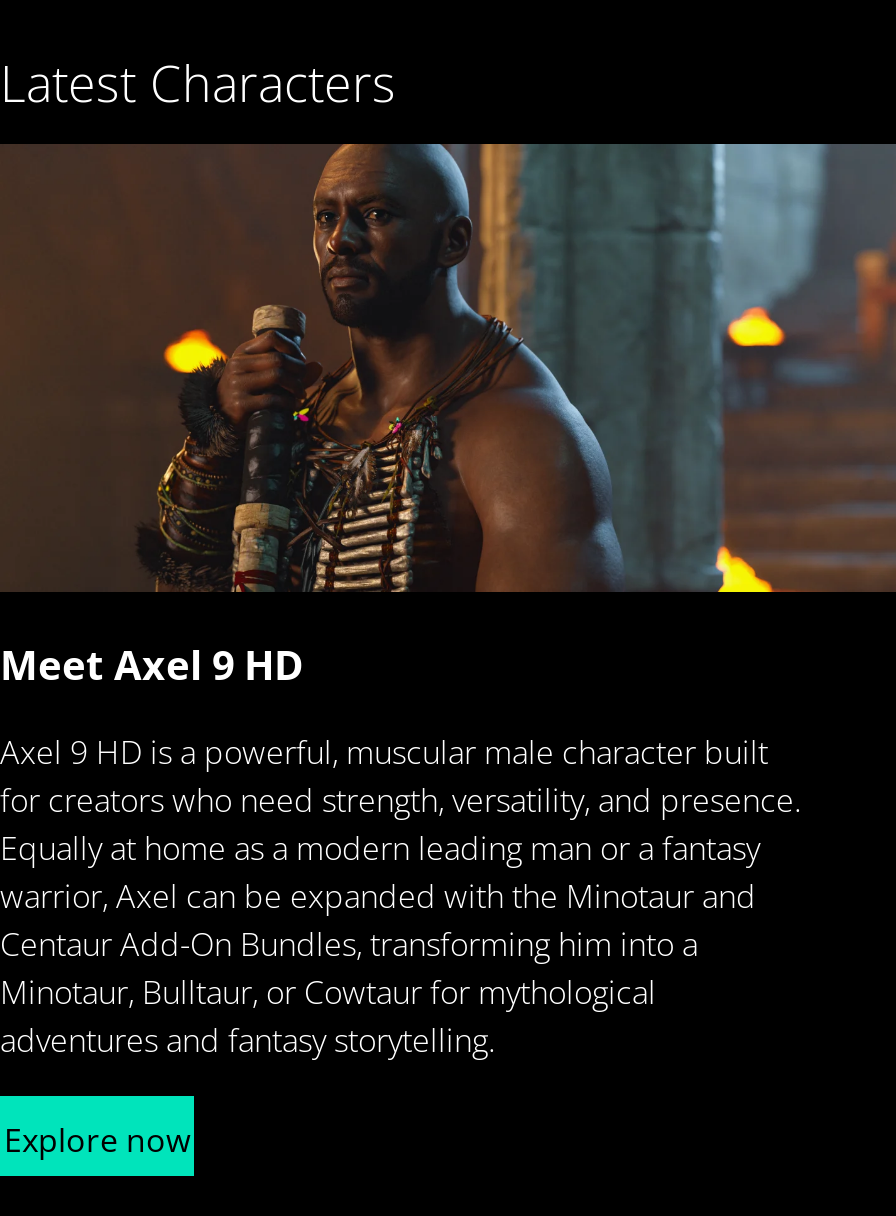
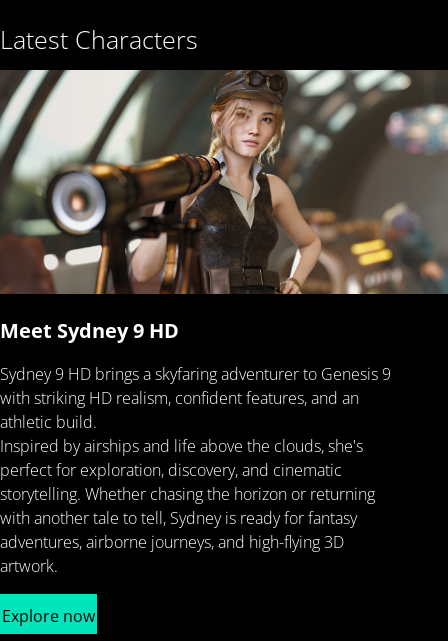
- [image]
- Meet Axel 9 HD
+ [image]
+ Meet Sydney 9 HD

- Axel 9 HD is a powerful, muscular male character built
- for creators who need strength, versatility, and presence.
- Equally at home as a modern leading man or a fantasy
- warrior, Axel can be expanded with the Minotaur and
- Centaur Add-On Bundles, transforming him into a
- Minotaur, Bulltaur, or Cowtaur for mythological
- adventures and fantasy storytelling.
+ Sydney 9 HD brings a skyfaring adventurer to Genesis 9
+ with striking HD realism, confident features, and an
+ athletic build.
+ Inspired by airships and life above the clouds, she's
+ perfect for exploration, discovery, and cinematic
+ storytelling. Whether chasing the horizon or returning
+ with another tale to tell, Sydney is ready for fantasy
+ adventures, airborne journeys, and high-flying 3D
+ artwork.
